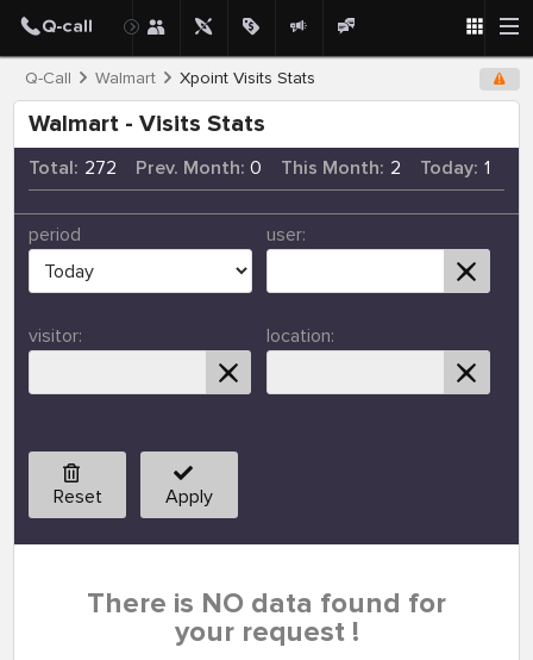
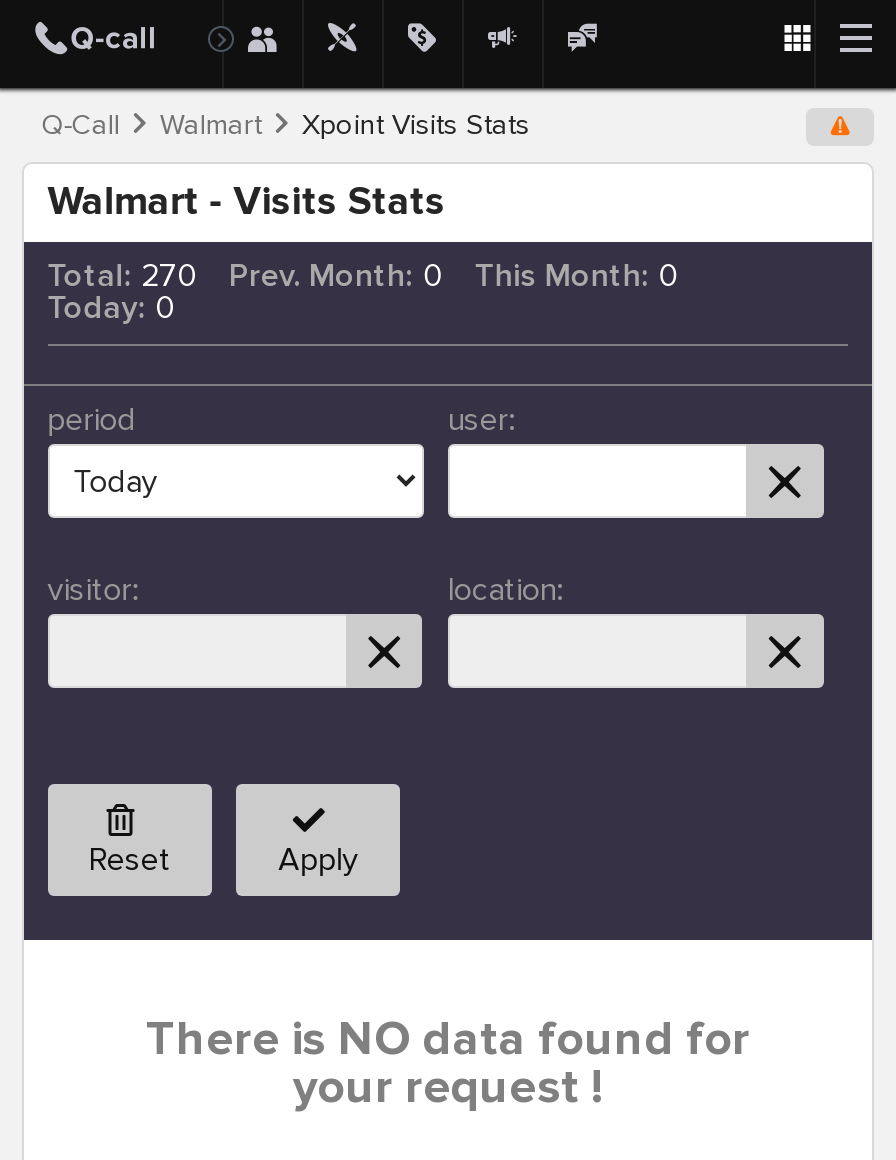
- Total: 272
+ Total: 270

- This Month: 2
+ This Month: 0

- Today: 1
+ Today: 0
